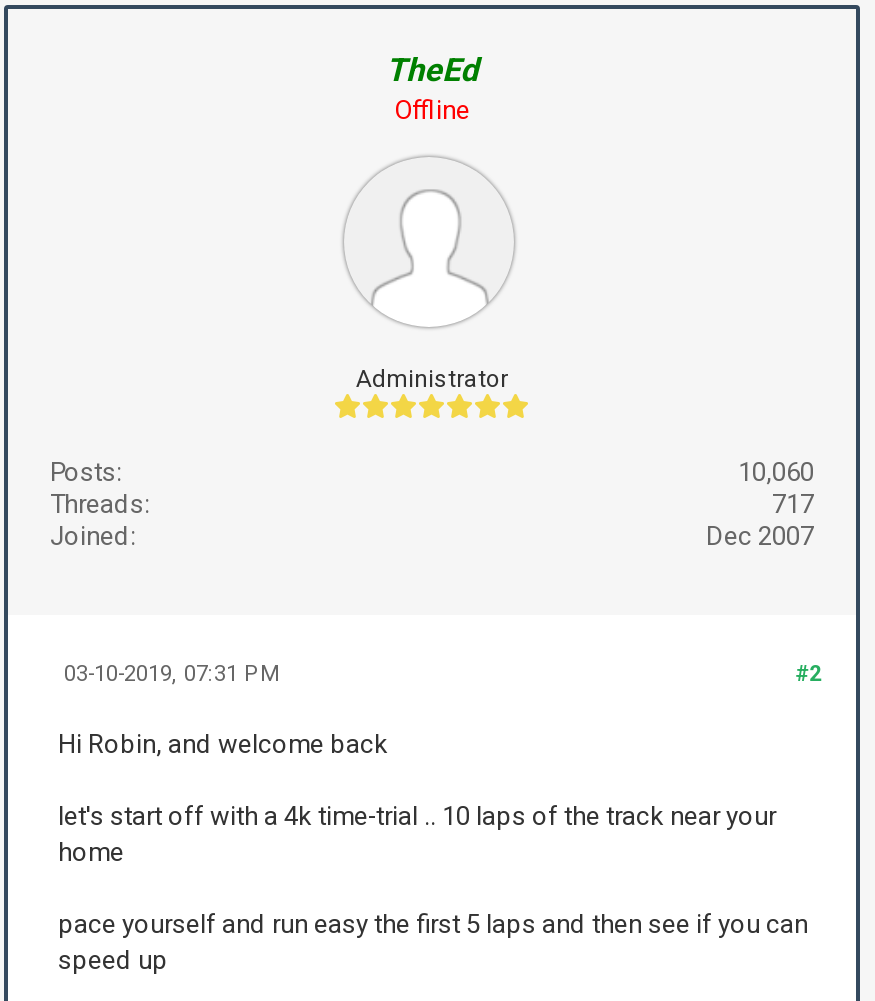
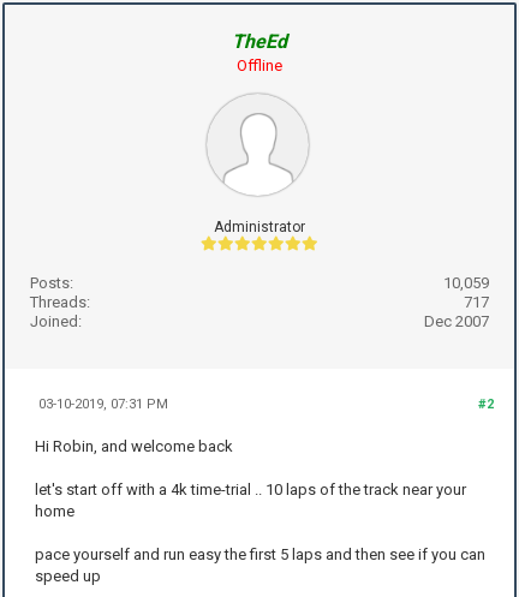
- 10,060
+ 10,059
